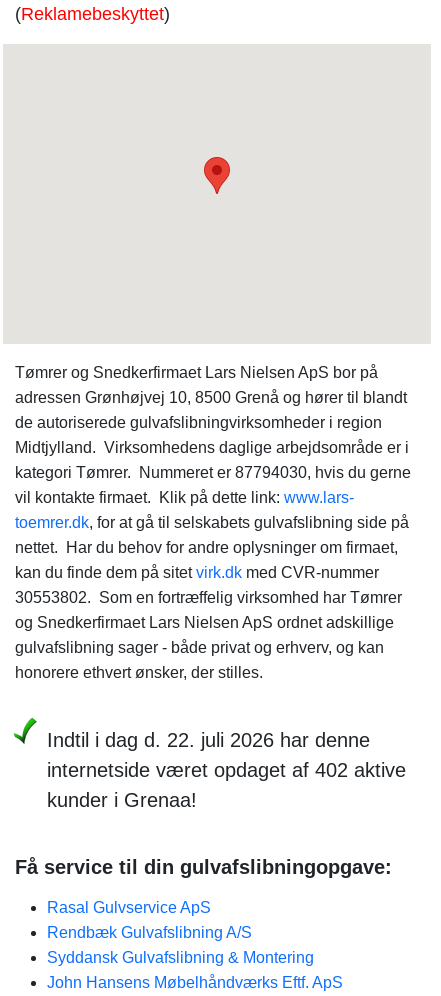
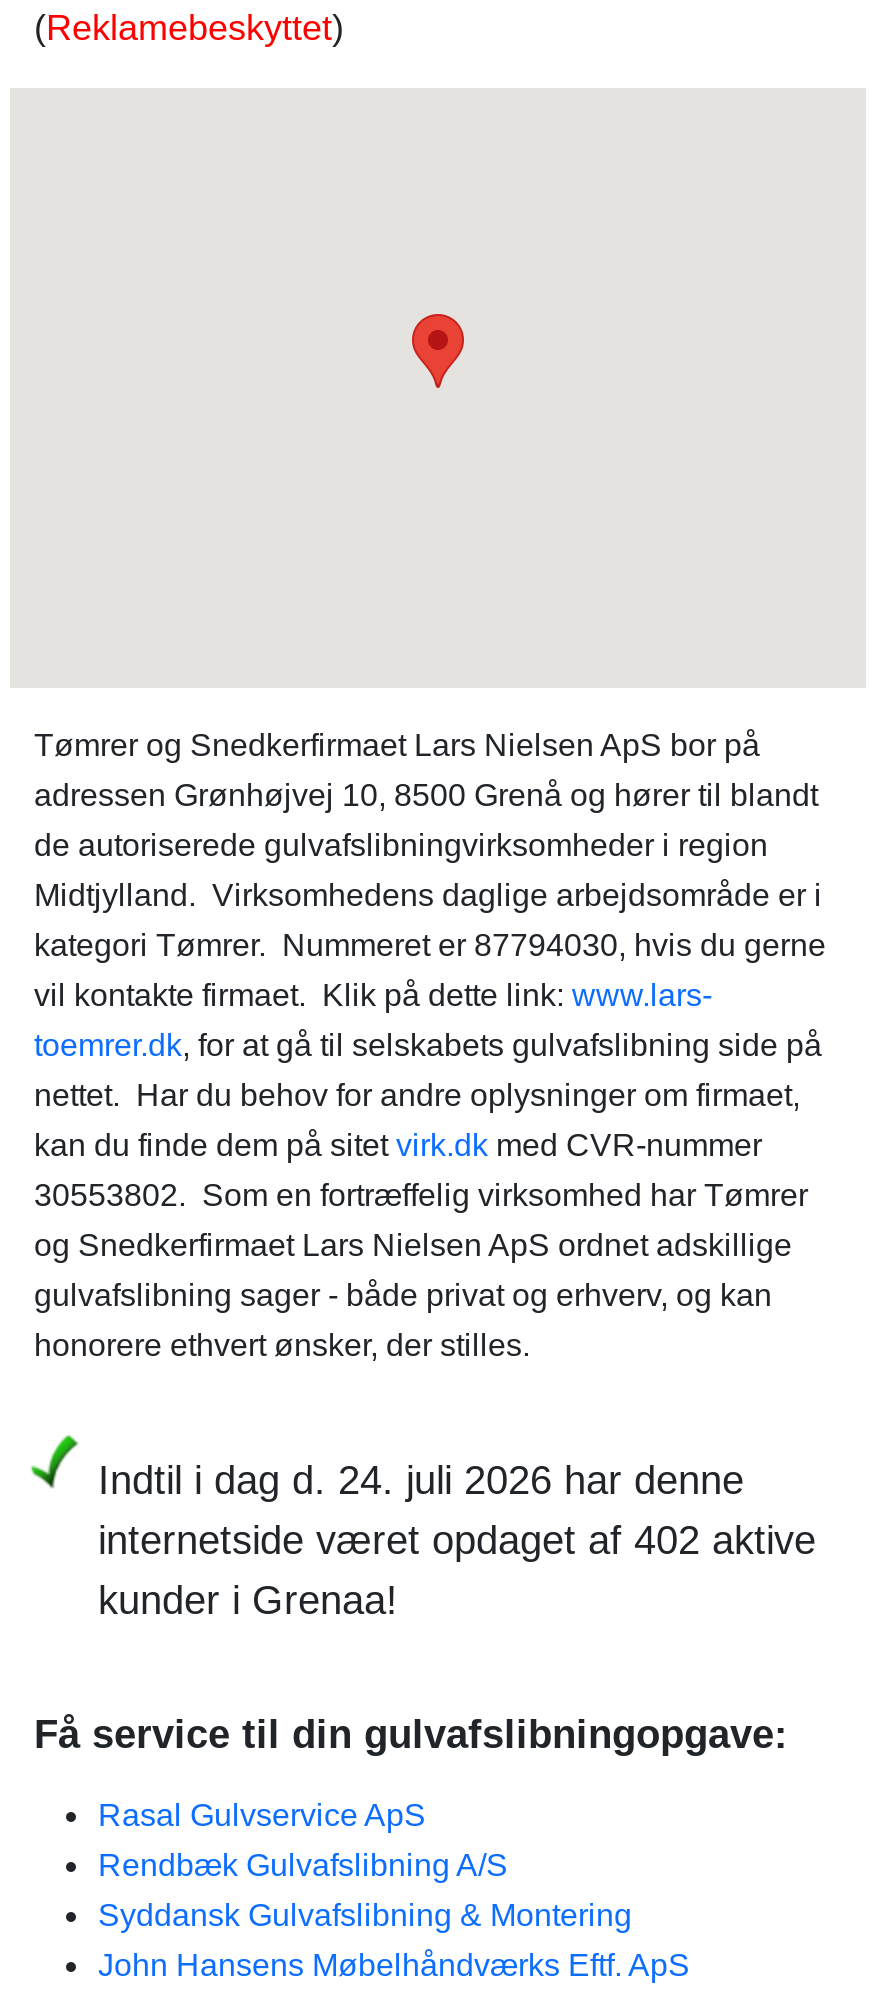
- Indtil i dag d. 22. juli 2026 har denne
+ Indtil i dag d. 24. juli 2026 har denne
